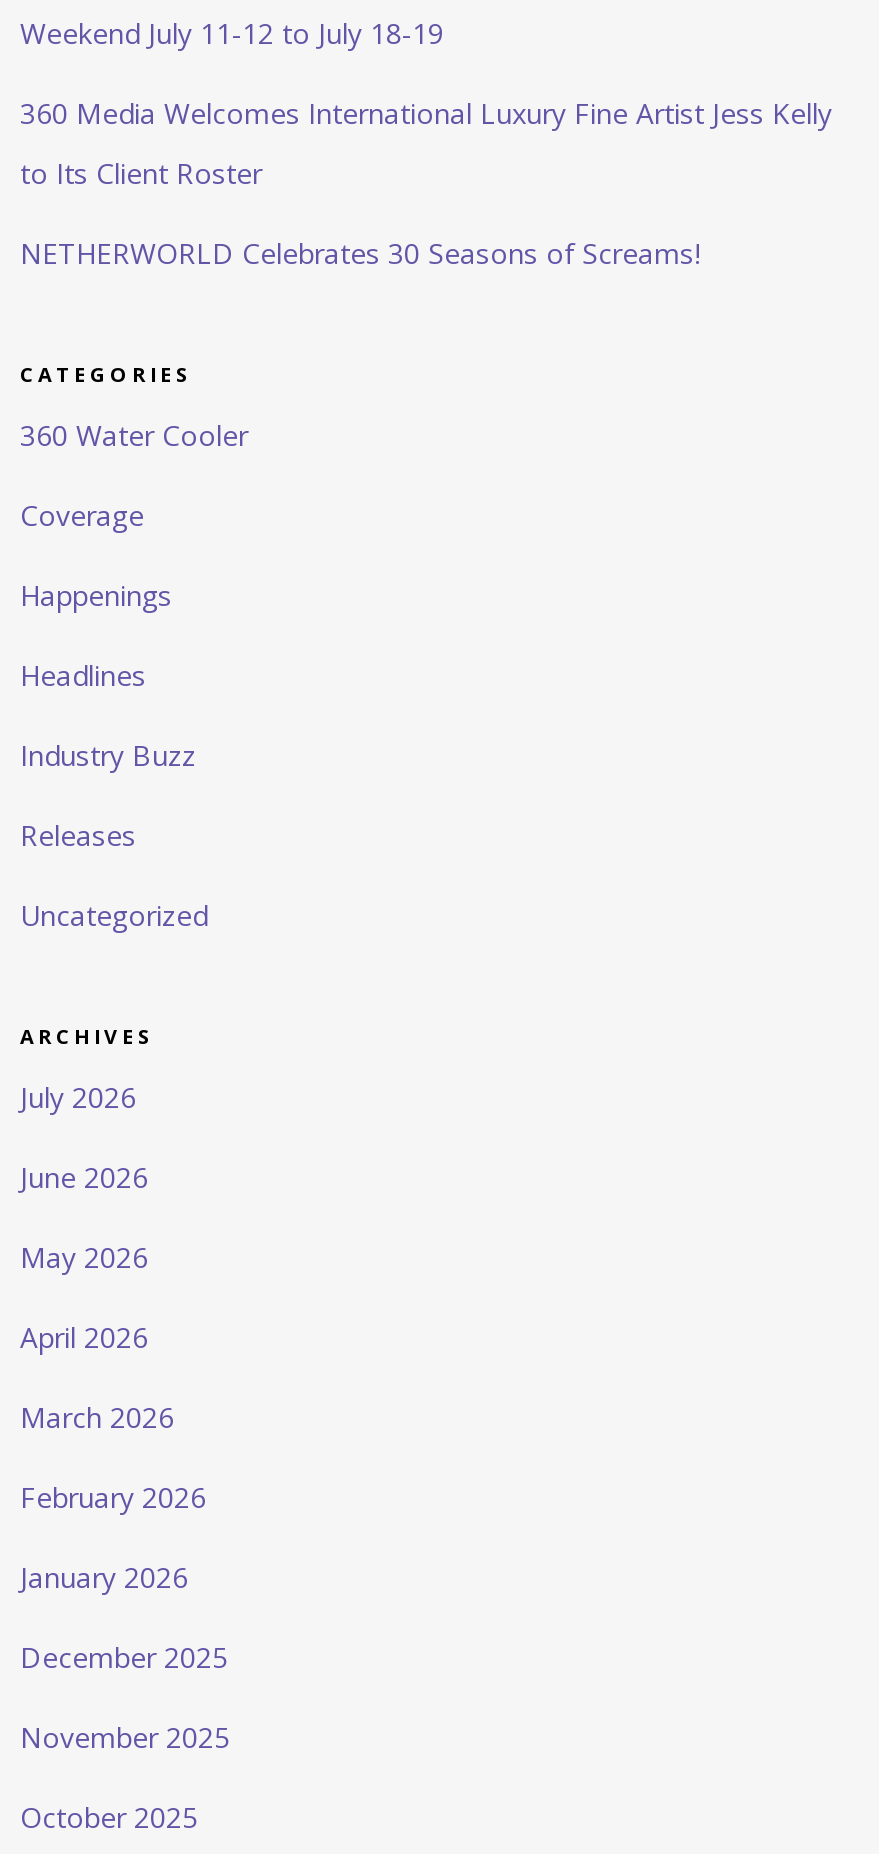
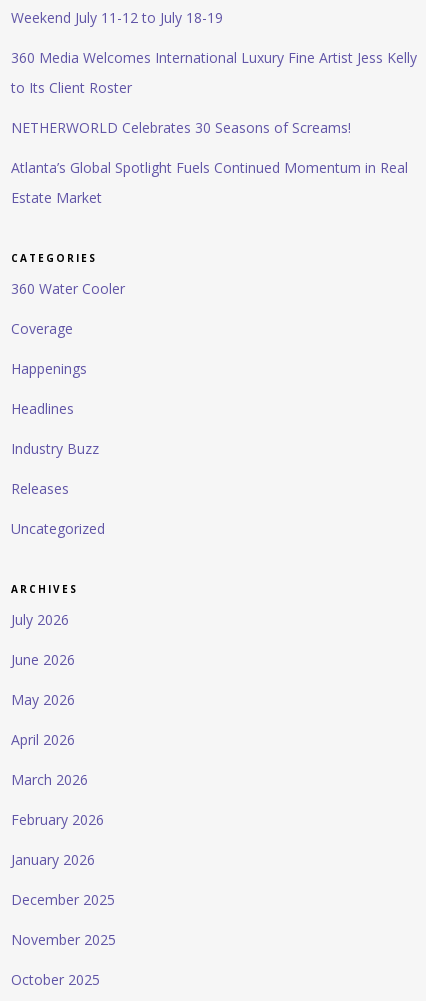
+ Atlanta’s Global Spotlight Fuels Continued Momentum in Real
+ Estate Market
